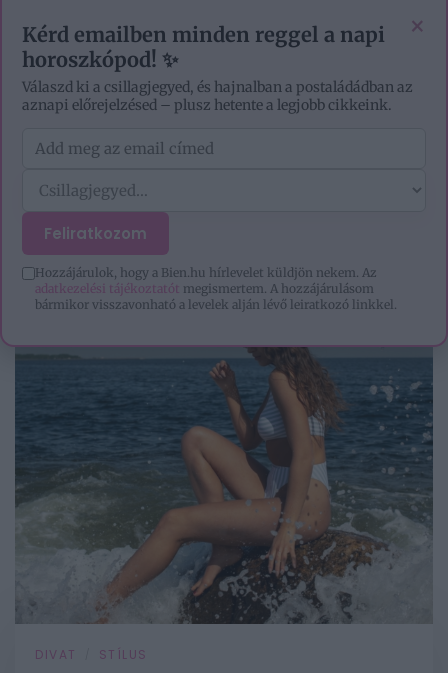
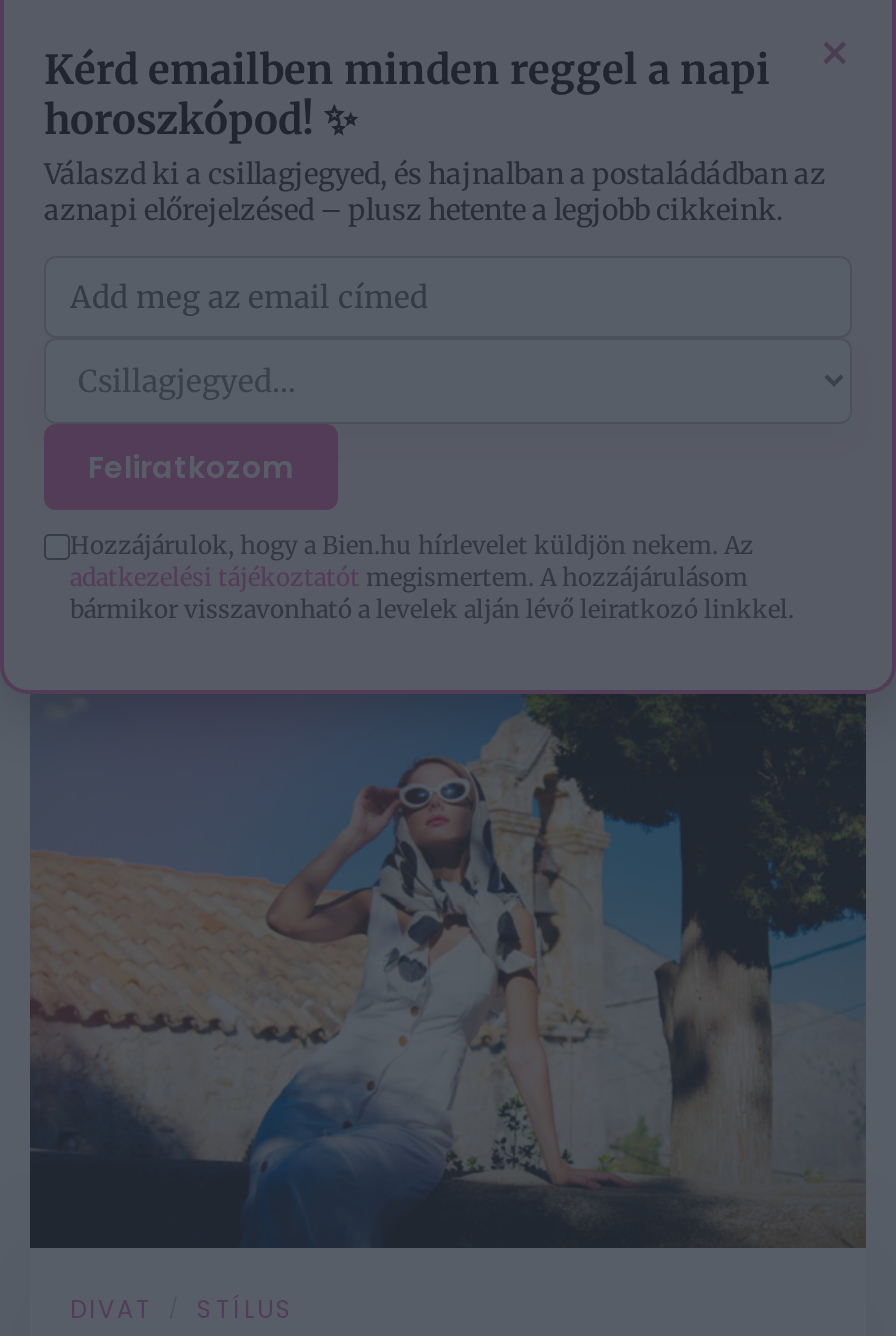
- [image]
+ [image]
